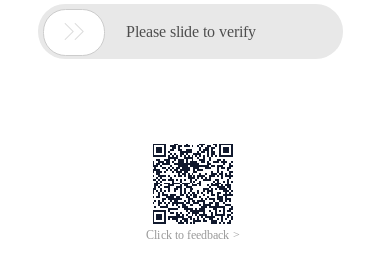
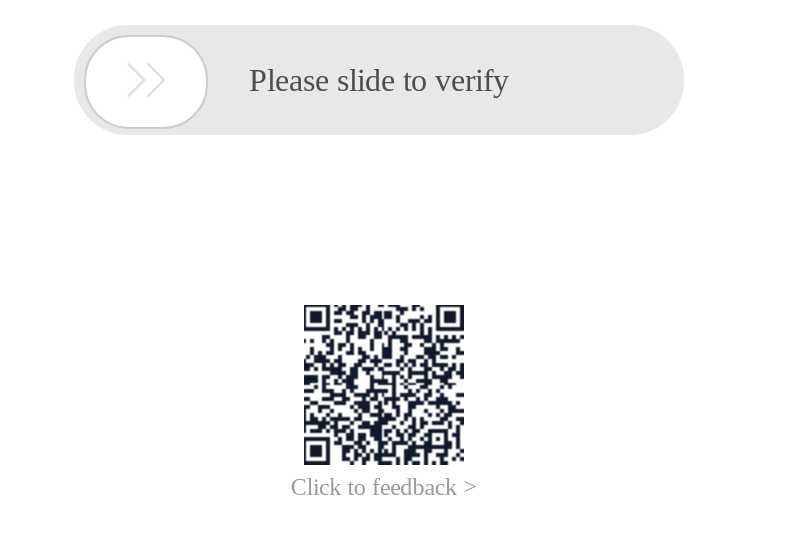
- [image]
+ [image]
